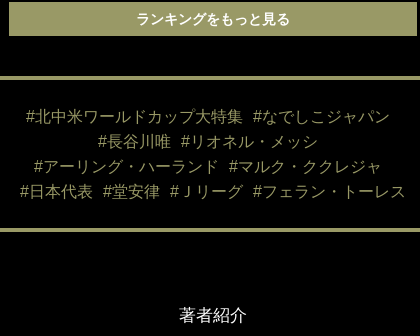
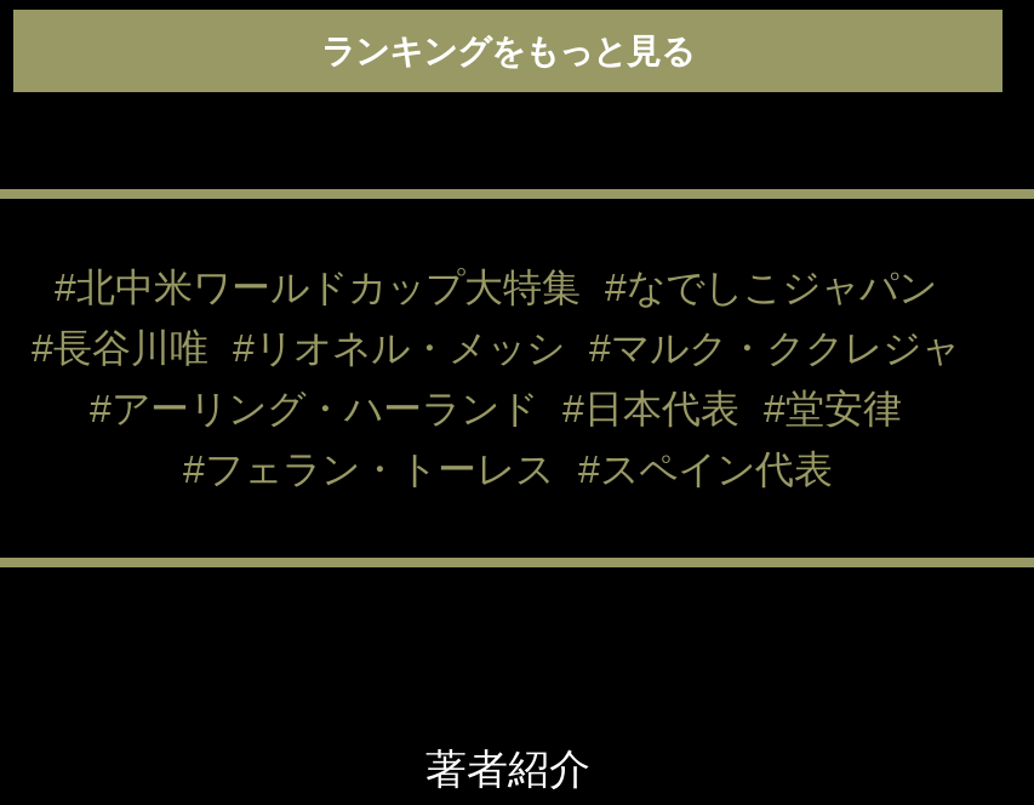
- #長谷川唯 #リオネル・メッシ
+ #長谷川唯 #リオネル・メッシ #マルク・ククレジャ

- #アーリング・ハーランド #マルク・ククレジャ
+ #アーリング・ハーランド #日本代表 #堂安律

- #日本代表 #堂安律 #Ｊリーグ #フェラン・トーレス
+ #フェラン・トーレス #スペイン代表
